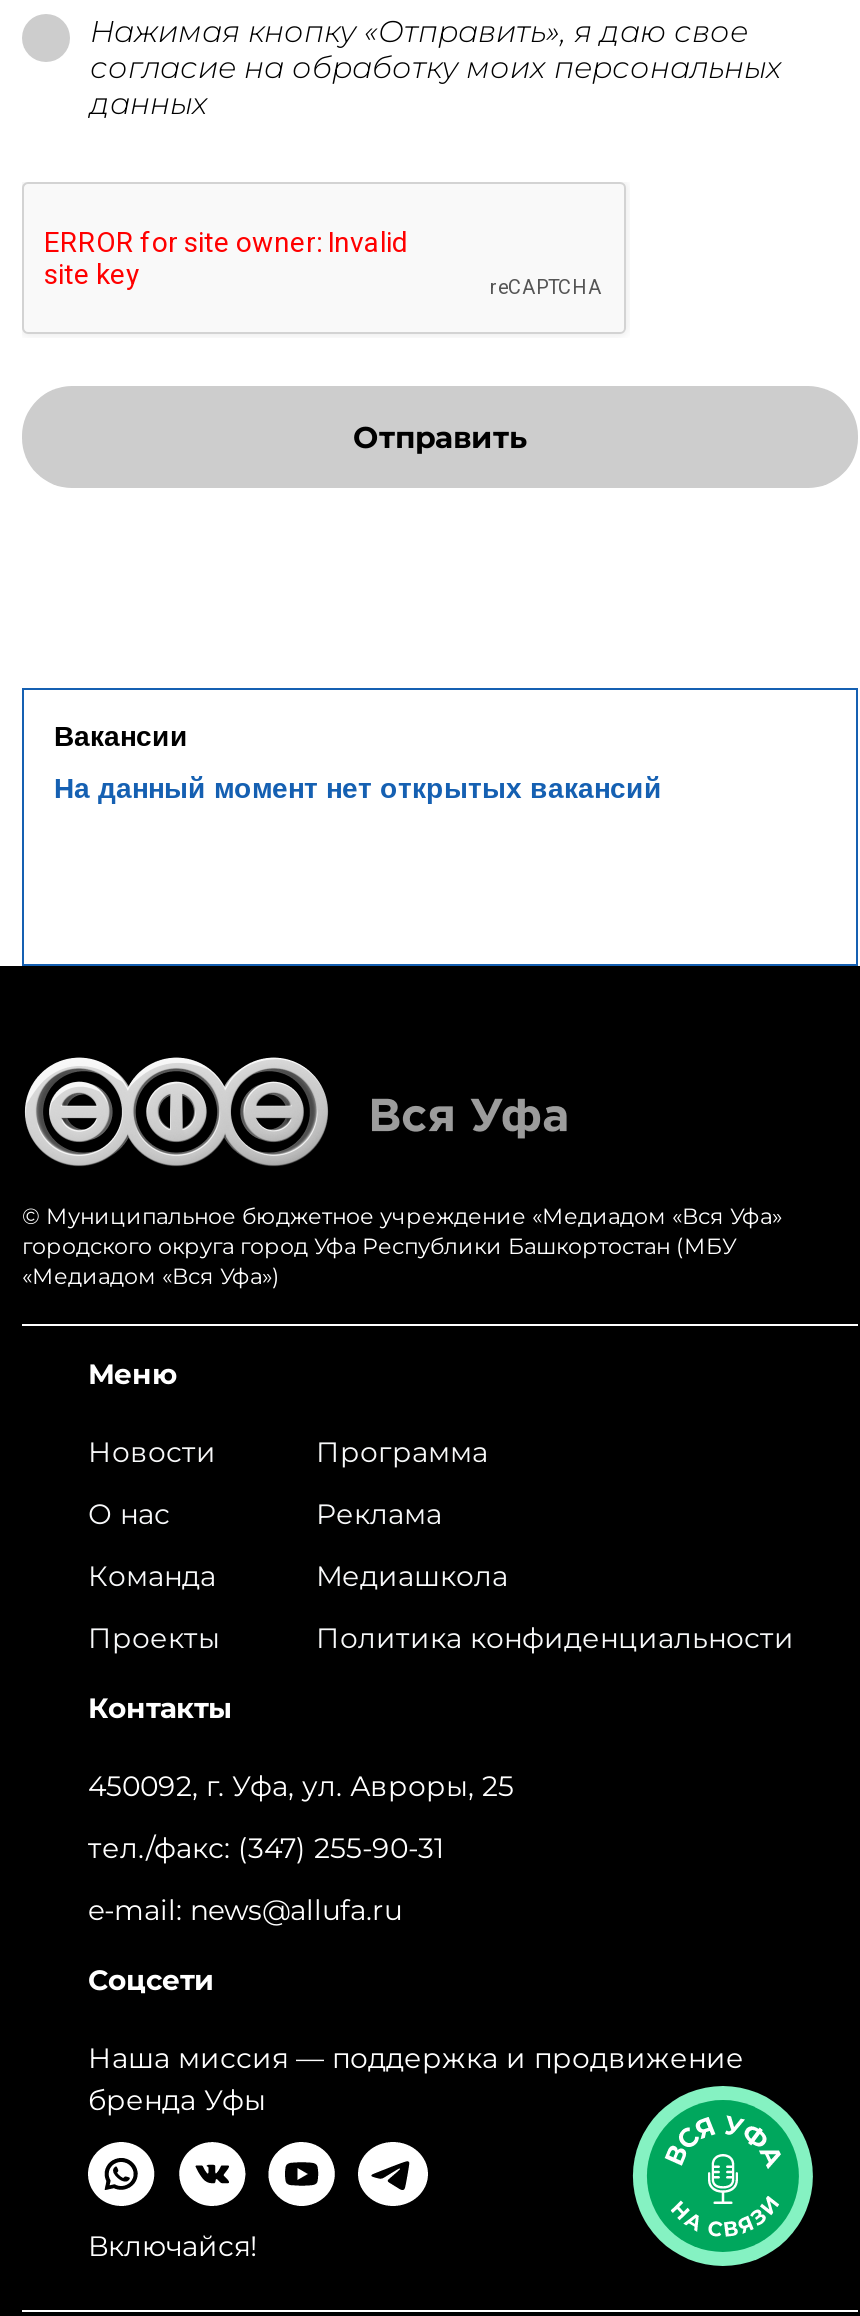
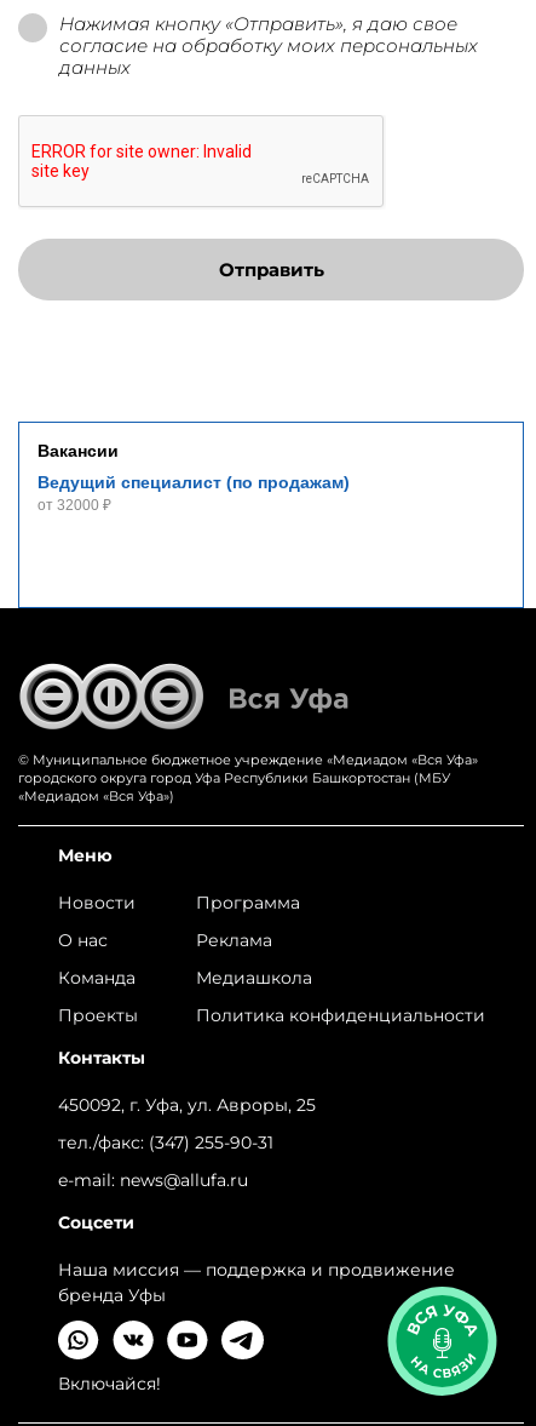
- На данный момент нет открытых вакансий
+ Ведущий специалист (по продажам)
+ от 32000 ₽
